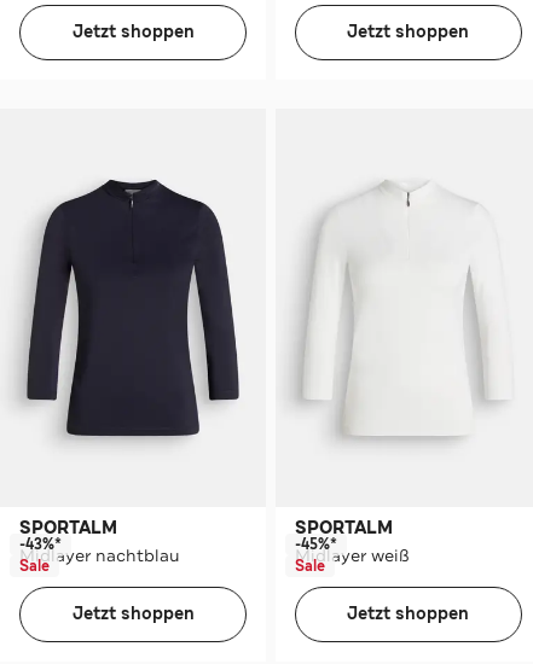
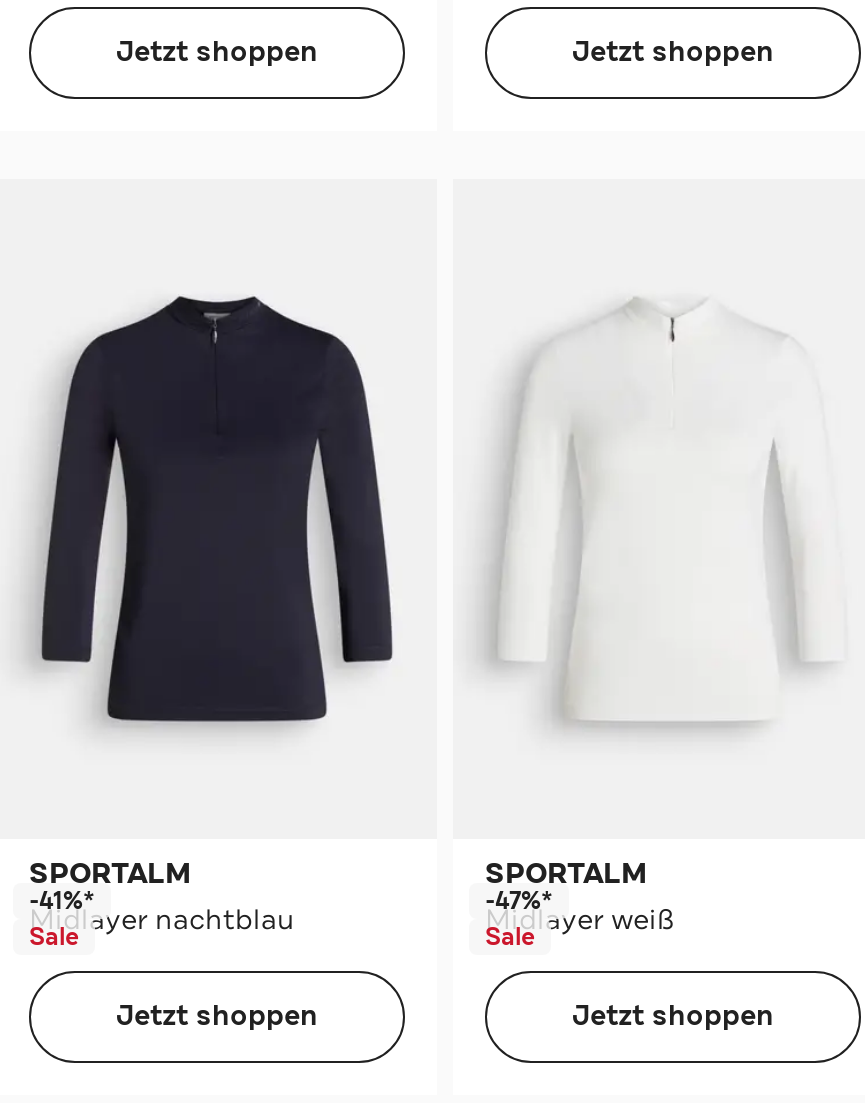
- -43%*
+ -41%*

- -45%*
+ -47%*
